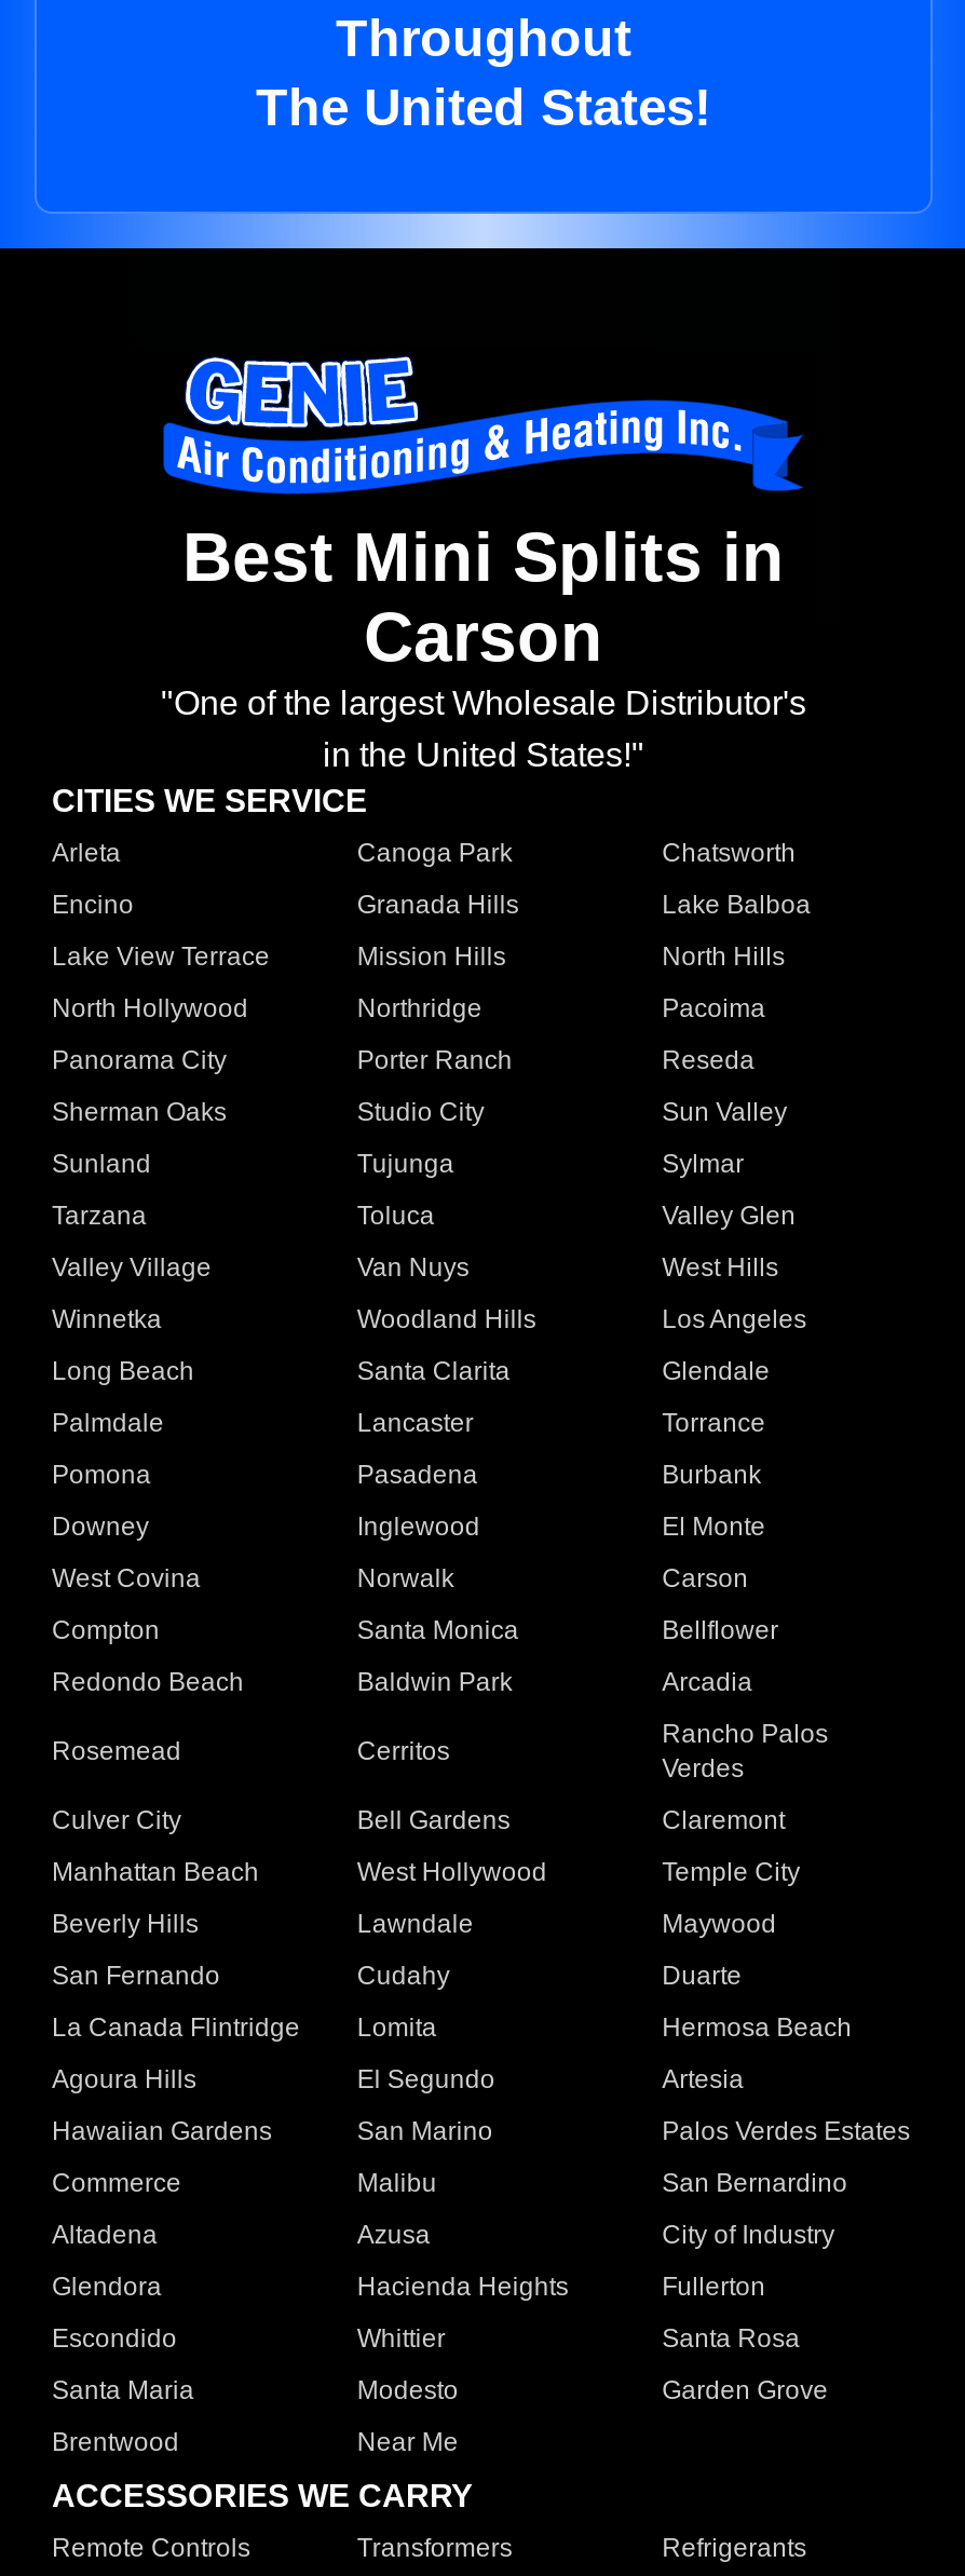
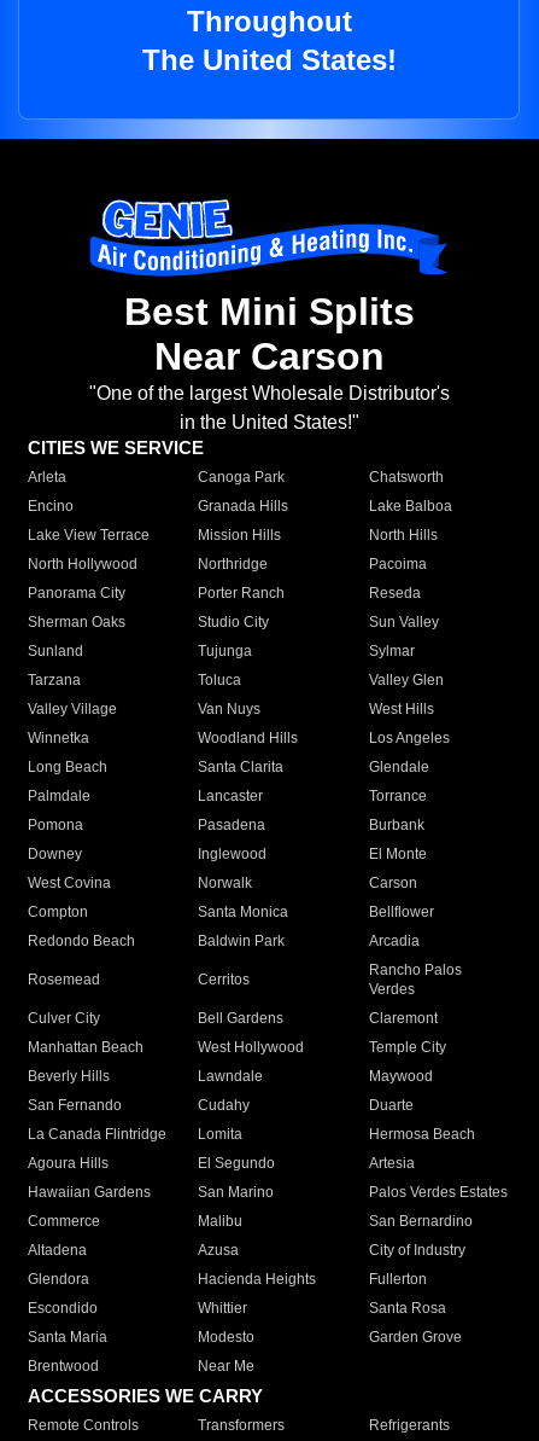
- Best Mini Splits in
- Carson
+ Best Mini Splits
+ Near Carson
